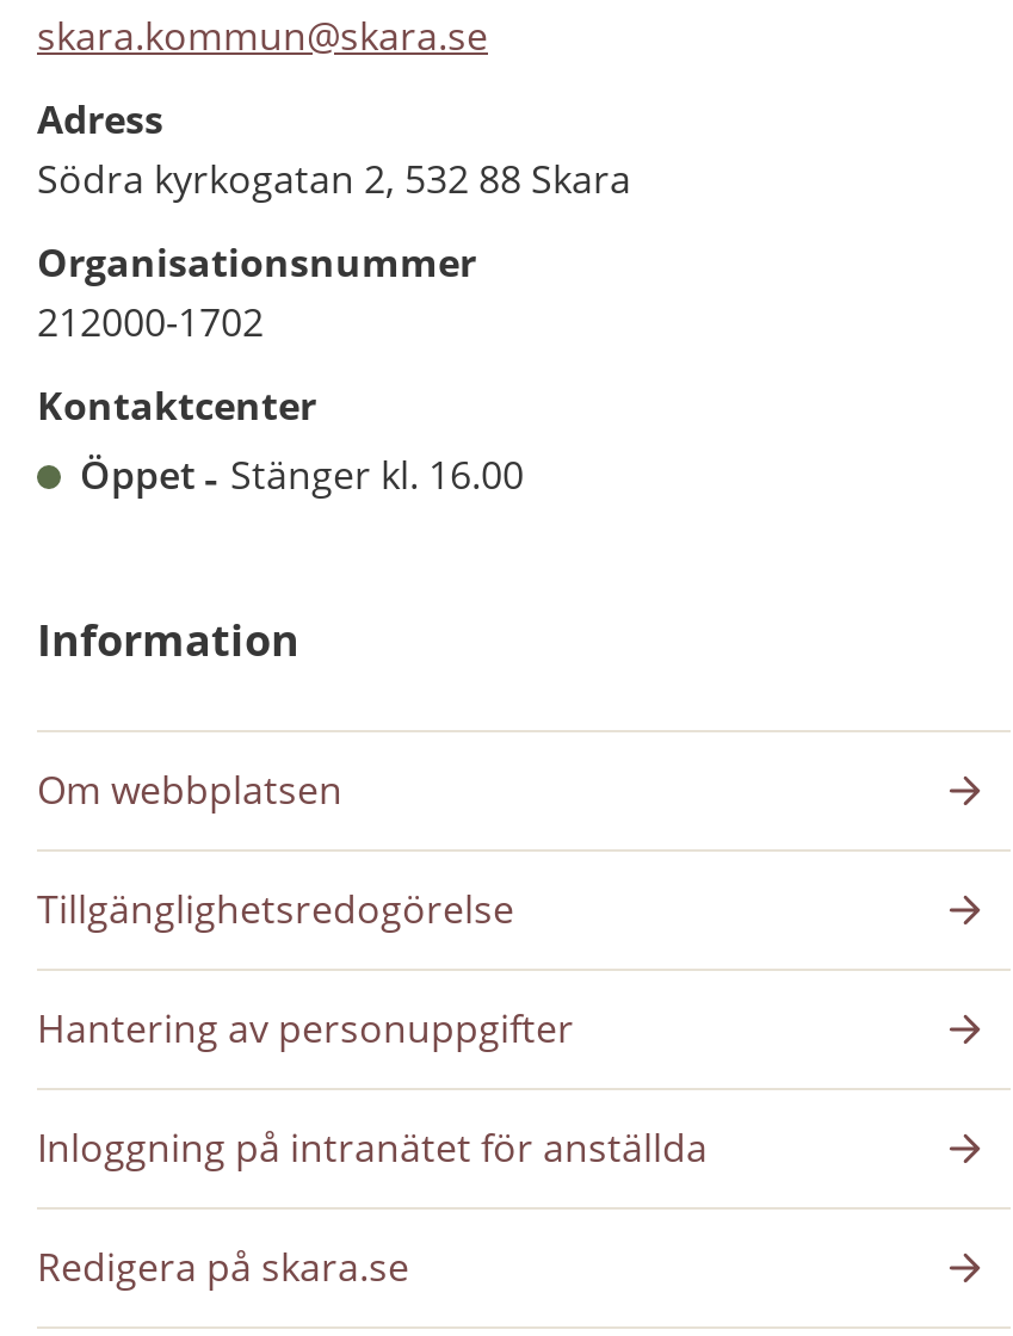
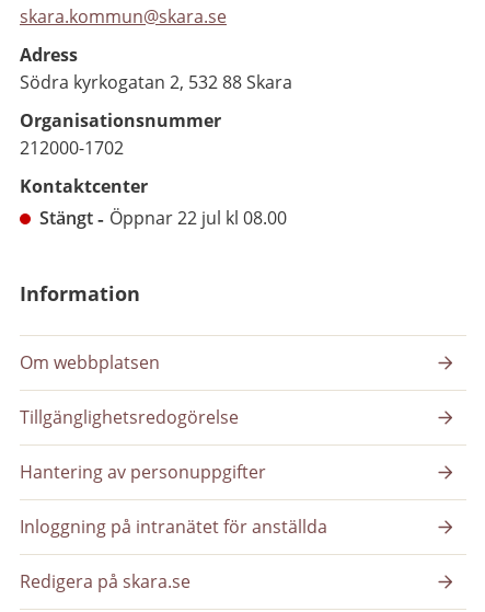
- Öppet
- Stänger kl. 16.00
+ Stängt
+ Öppnar 22 jul kl 08.00
